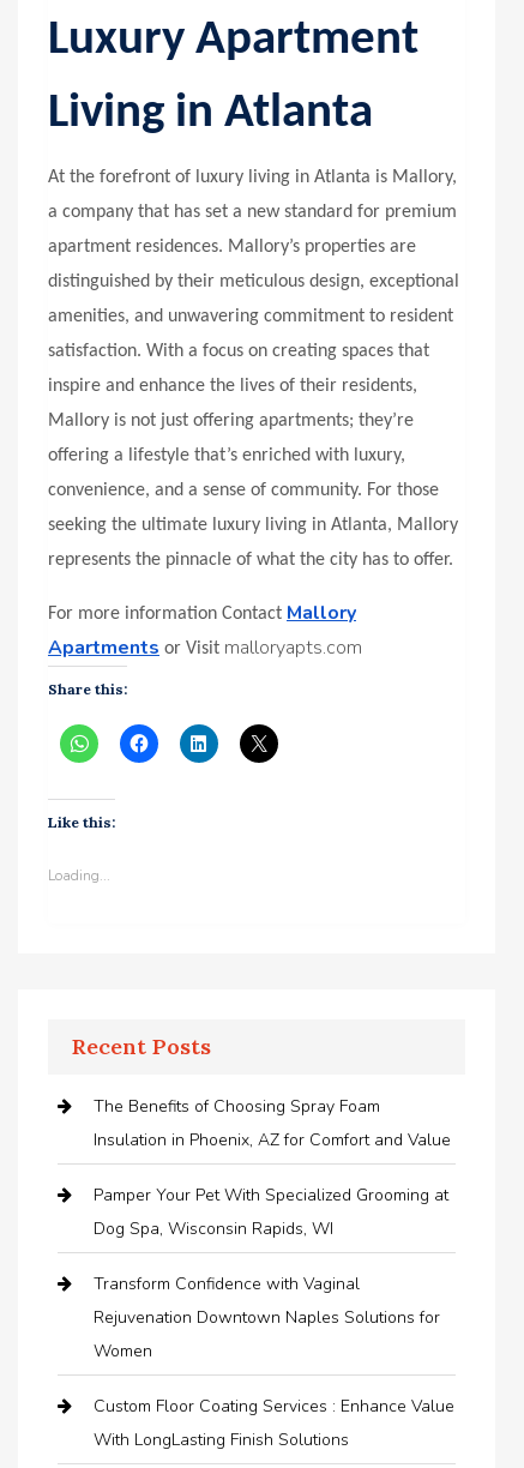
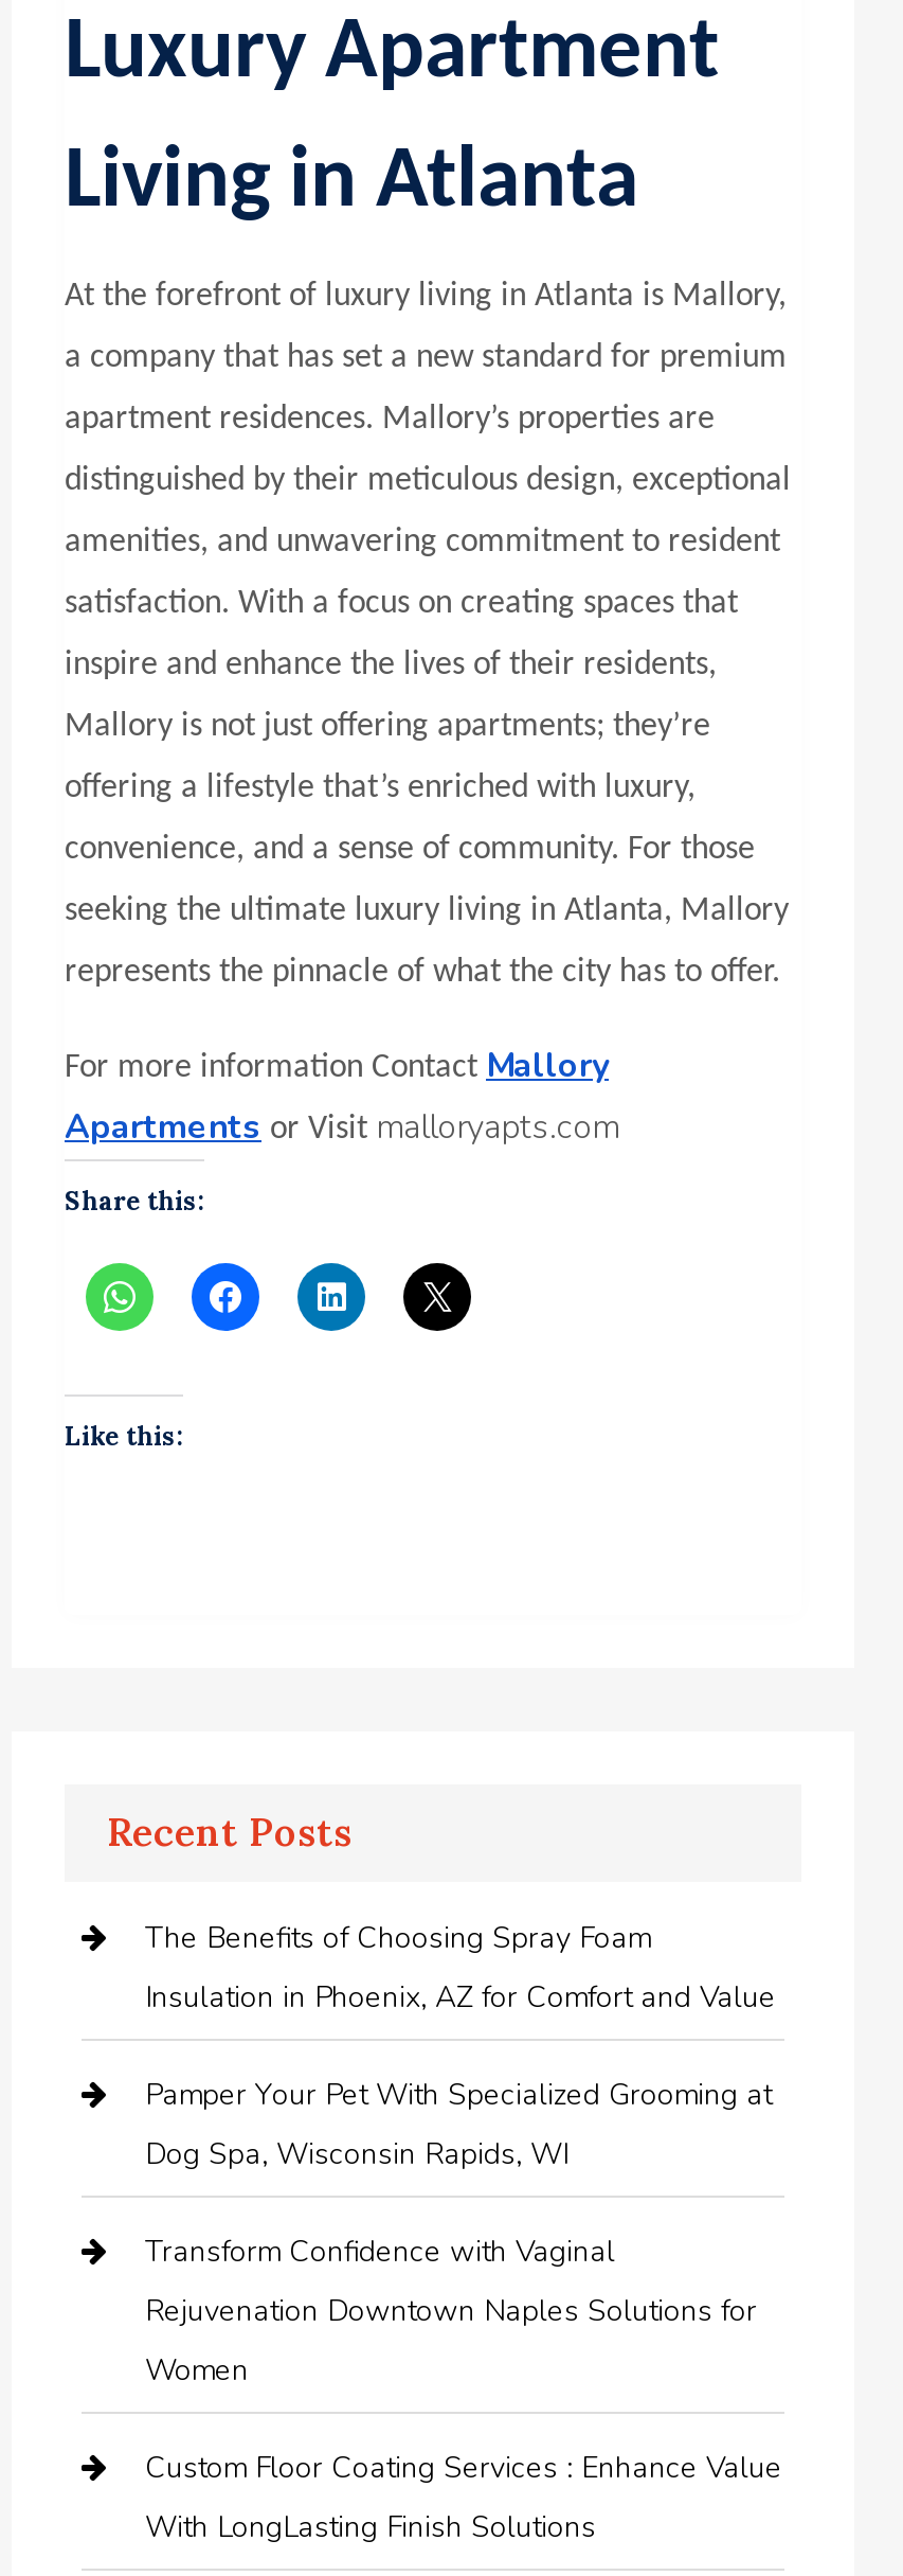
- Loading...
